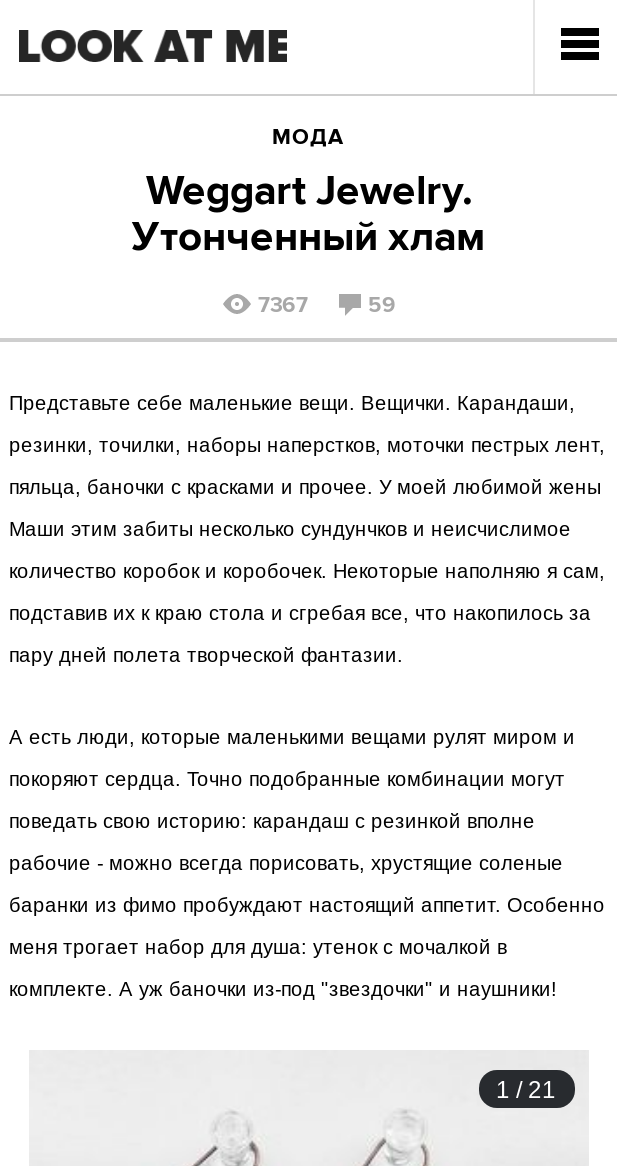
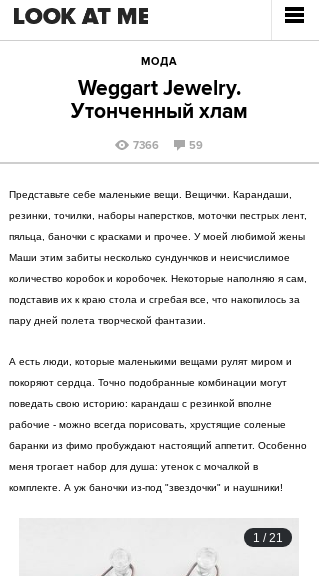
- 7367
+ 7366
